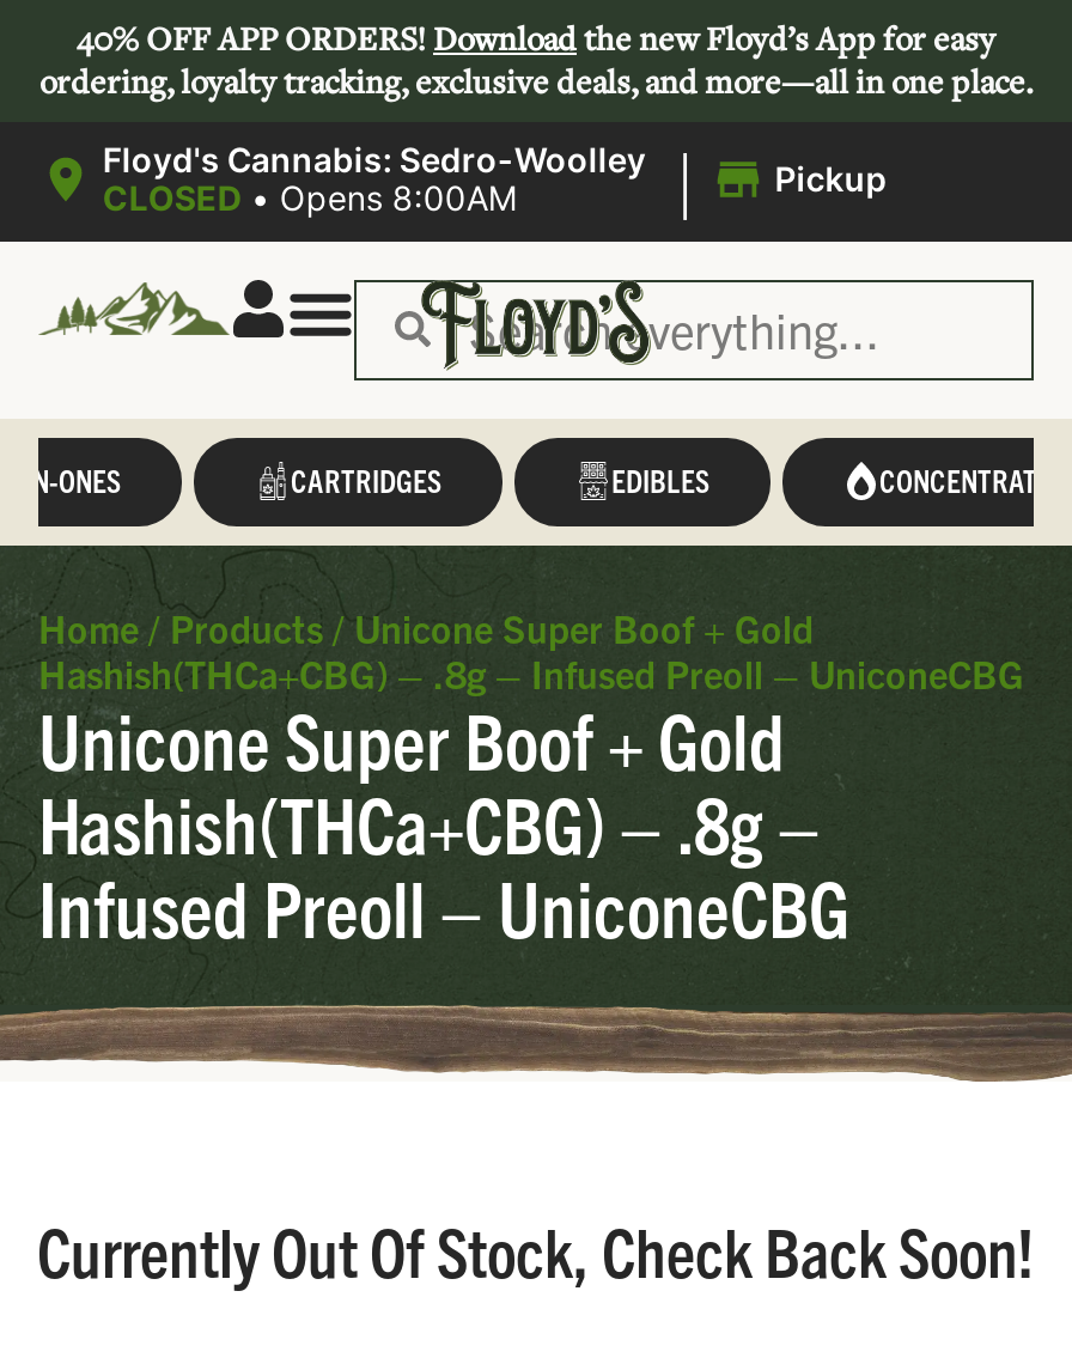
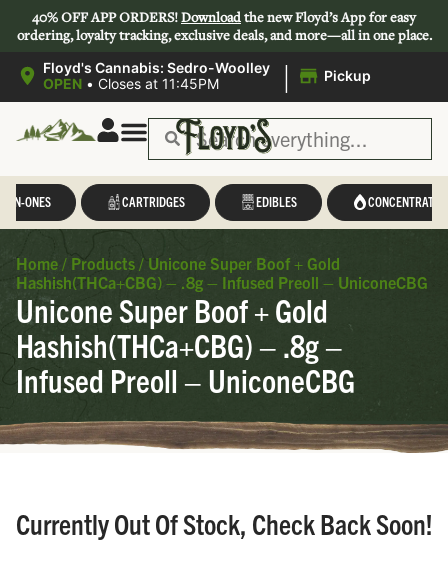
- CLOSED • Opens 8:00AM
+ OPEN • Closes at 11:45PM
